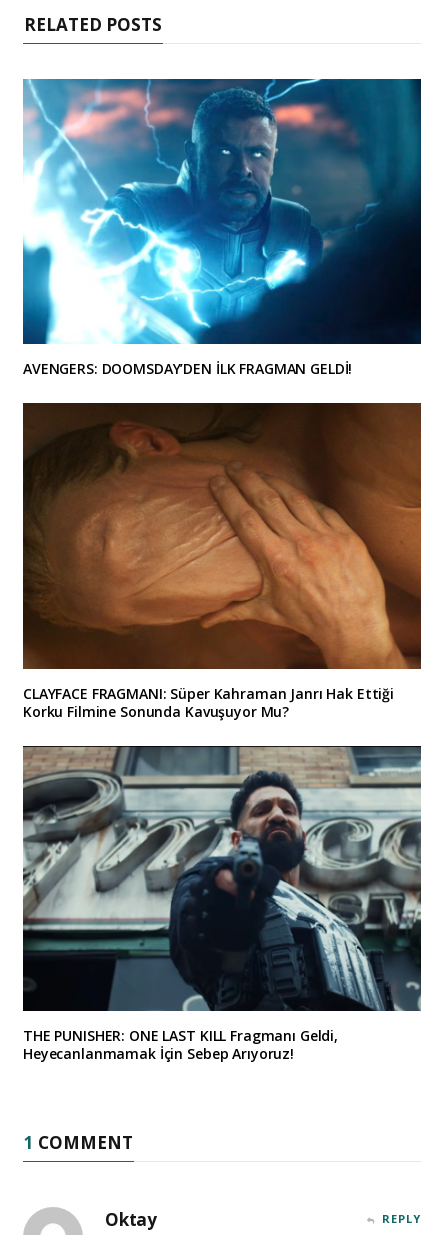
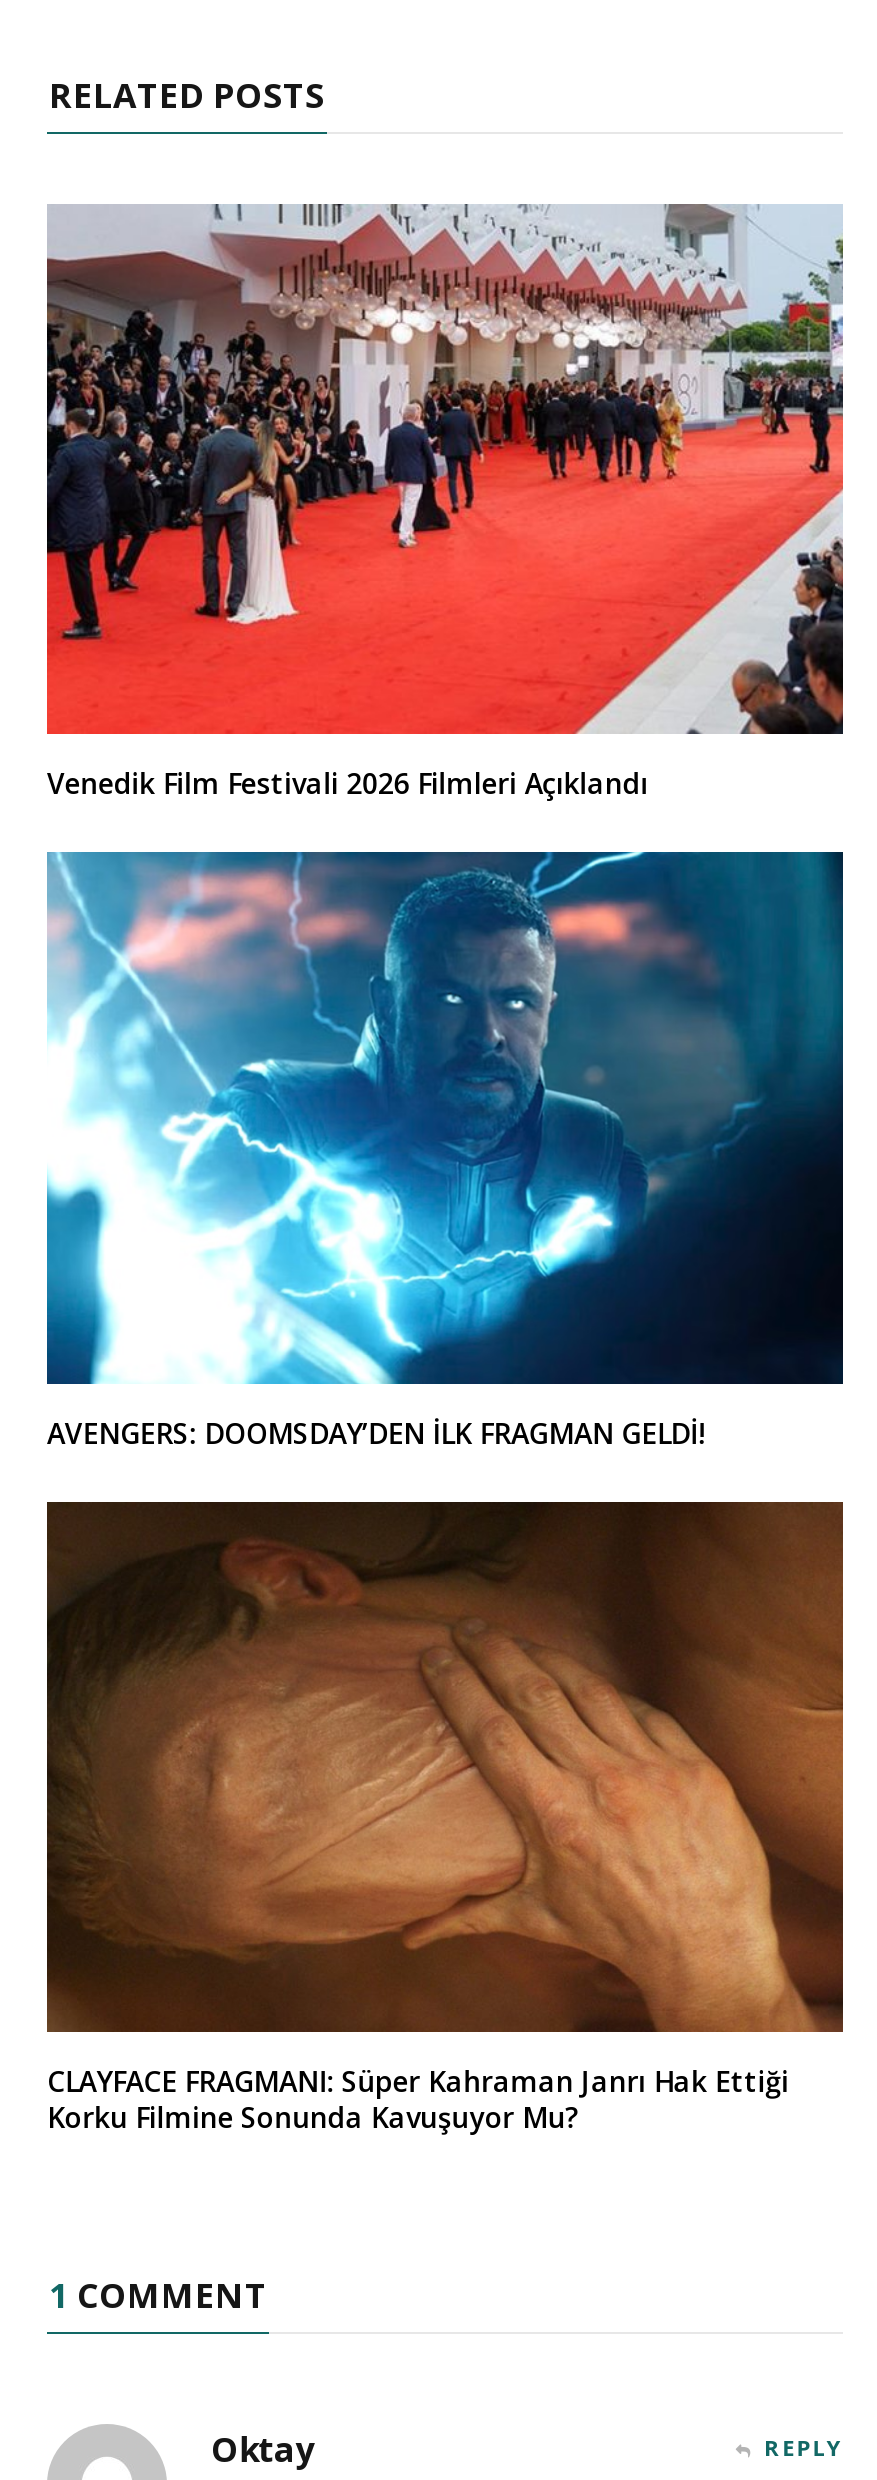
+ [image]
+ Venedik Film Festivali 2026 Filmleri Açıklandı

moved down: [image] | AVENGERS: DOOMSDAY’DEN İLK FRAGMAN GELDİ! | CLAYFACE FRAGMANI: Süper Kahraman Janrı Hak Ettiği | Korku Filmine Sonunda Kavuşuyor Mu?

- [image]
- THE PUNISHER: ONE LAST KILL Fragmanı Geldi,
- Heyecanlanmamak İçin Sebep Arıyoruz!
